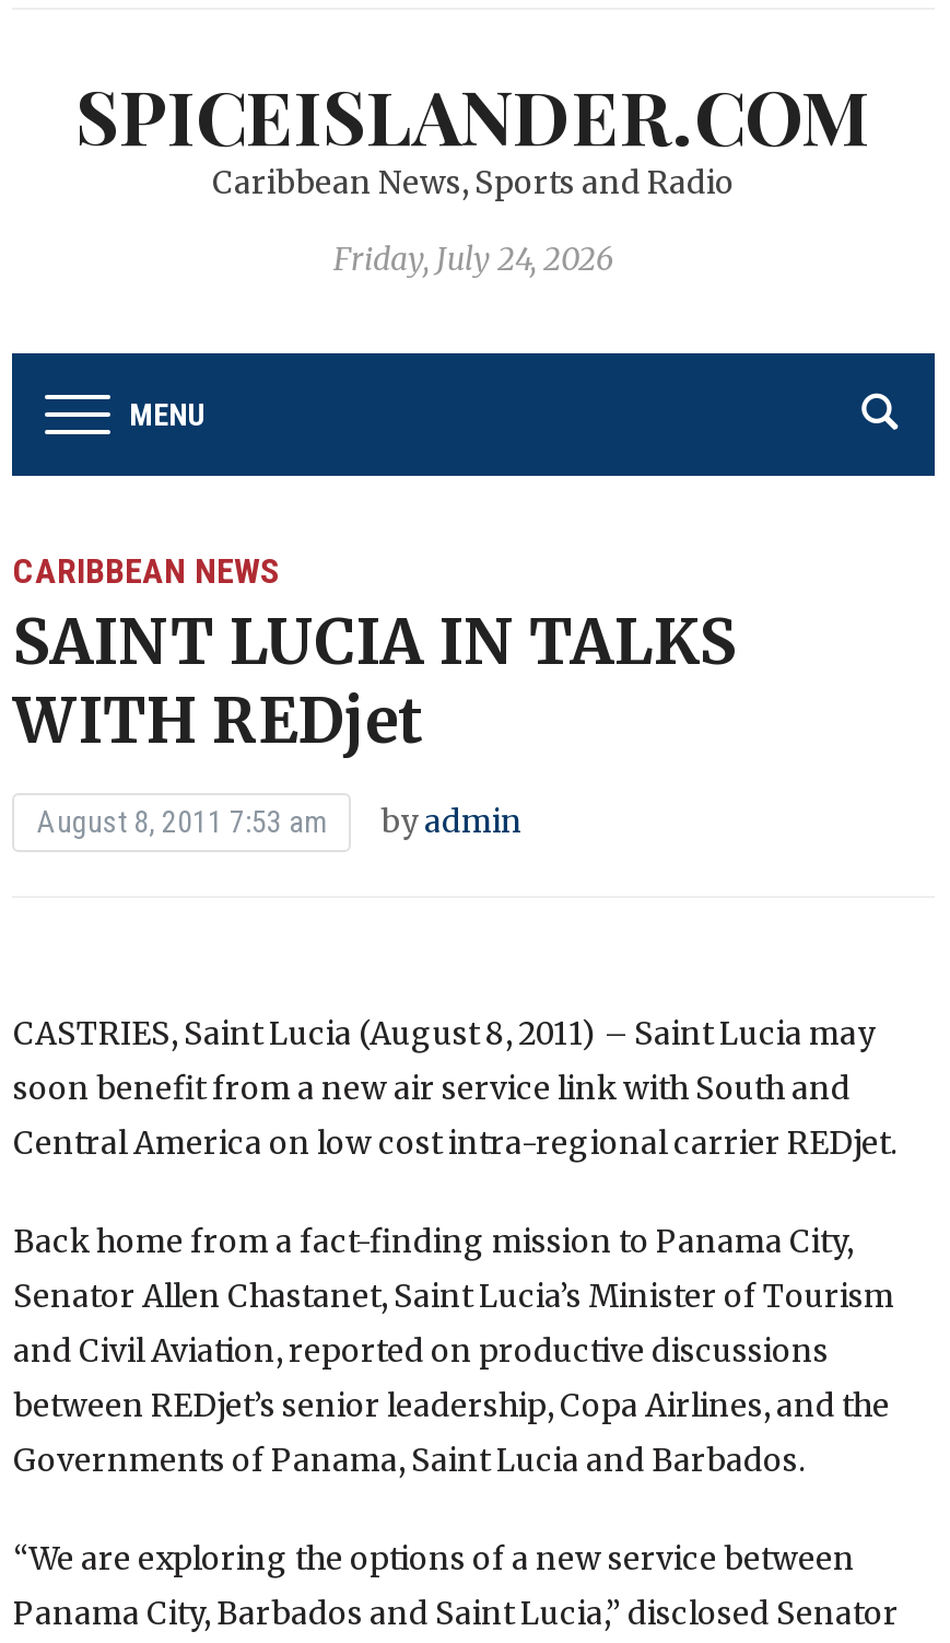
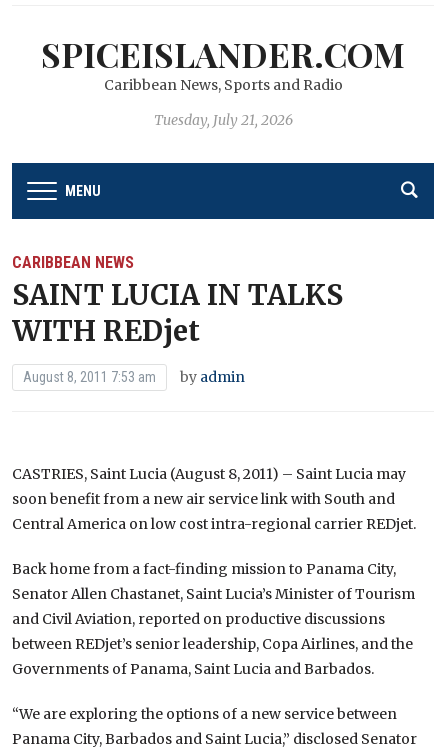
- Friday, July 24, 2026
+ Tuesday, July 21, 2026
